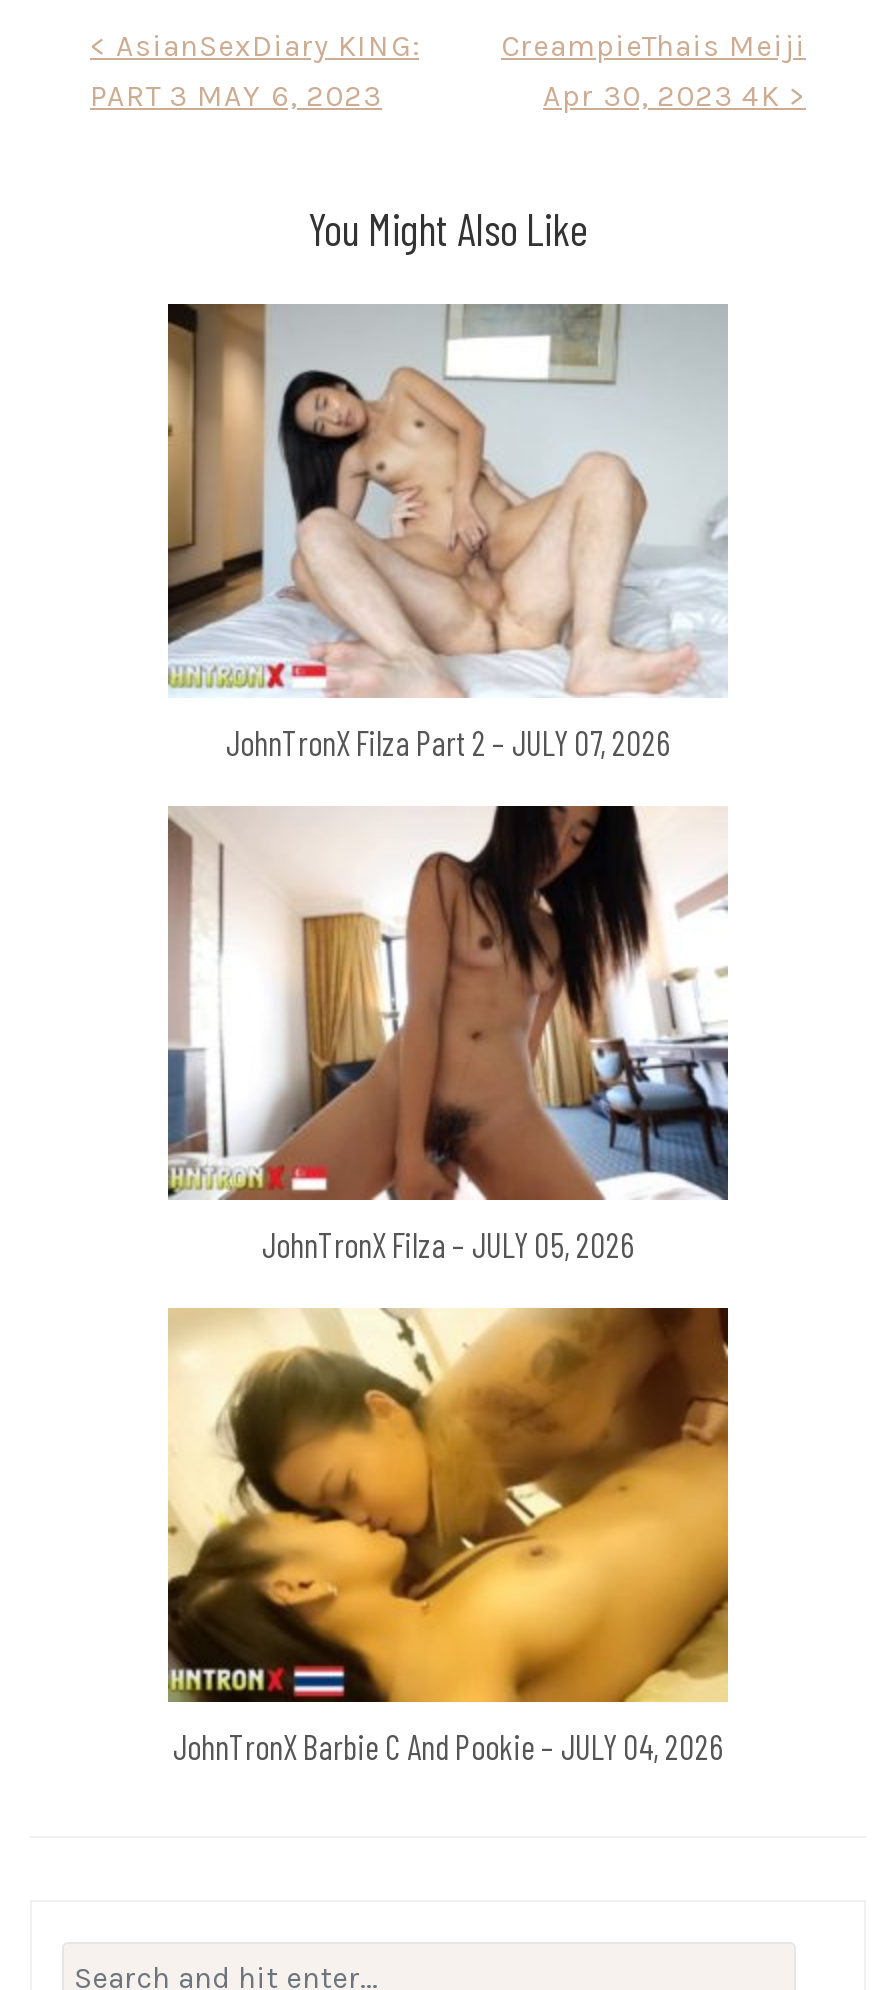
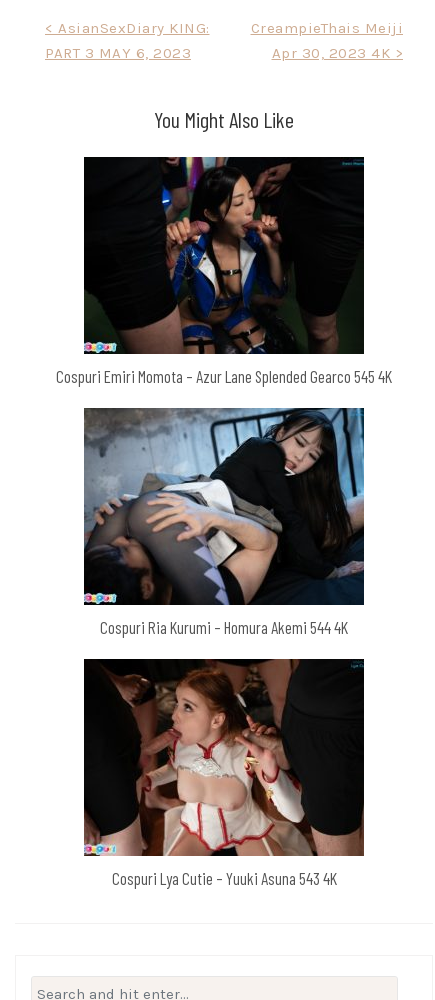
- [image]
- JohnTronX Filza Part 2 – JULY 07, 2026
+ [image]
+ Cospuri Emiri Momota – Azur Lane Splended Gearco 545 4K

- [image]
- JohnTronX Filza – JULY 05, 2026
+ [image]
+ Cospuri Ria Kurumi – Homura Akemi 544 4K

- [image]
- JohnTronX Barbie C And Pookie – JULY 04, 2026
+ [image]
+ Cospuri Lya Cutie – Yuuki Asuna 543 4K
